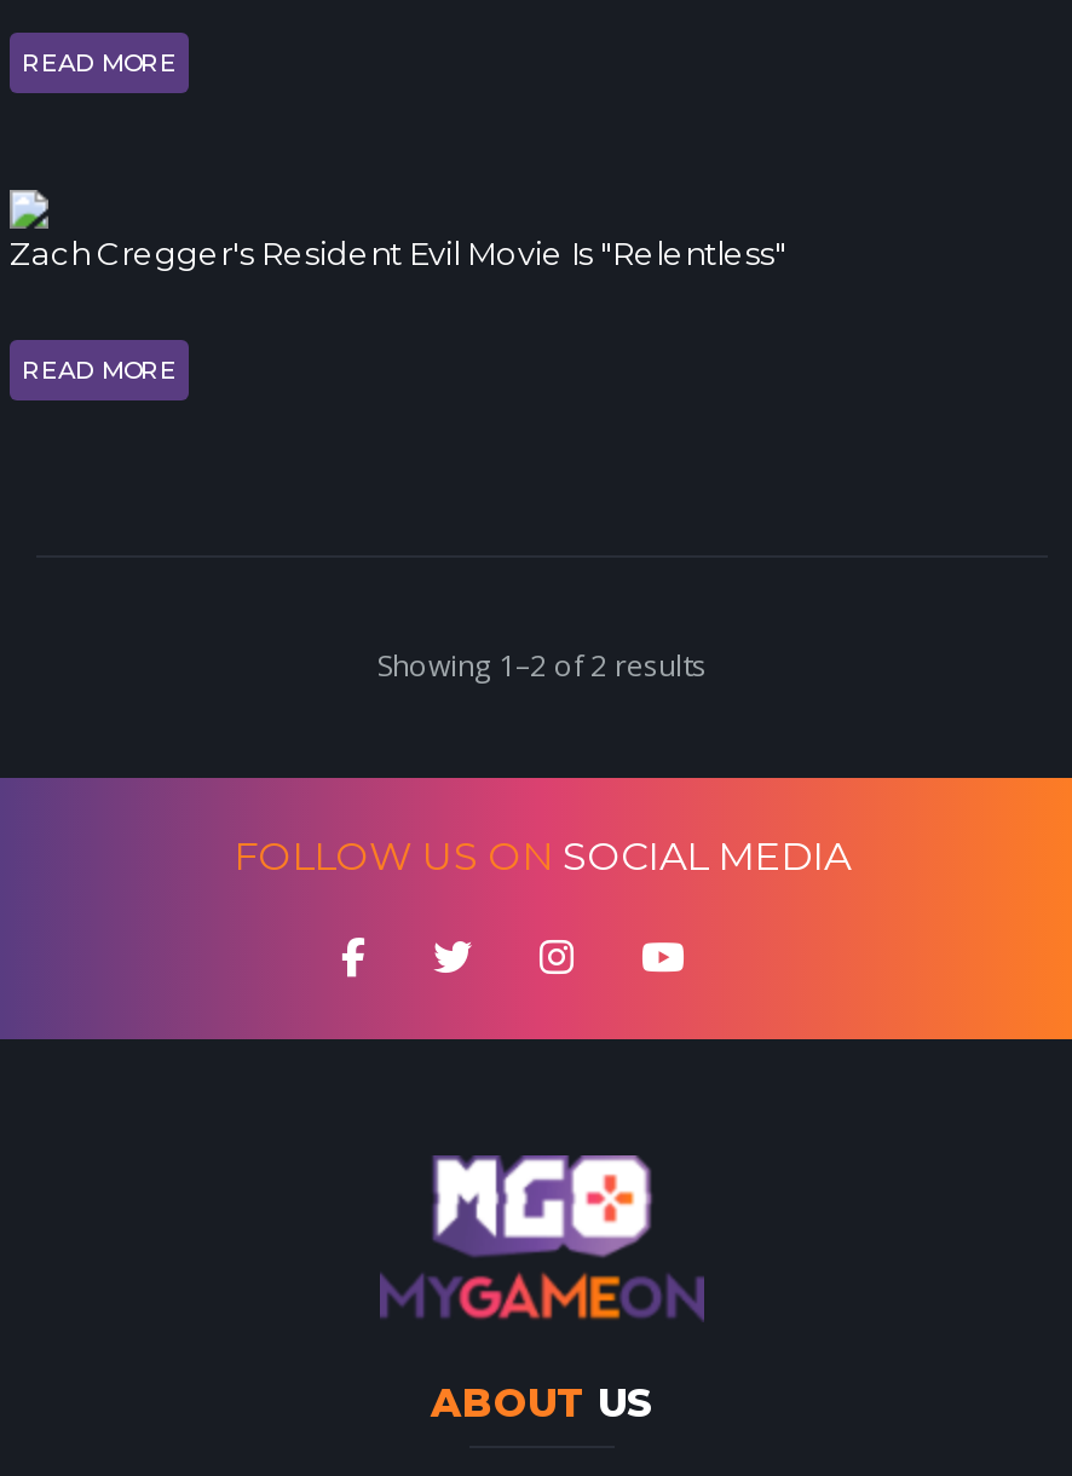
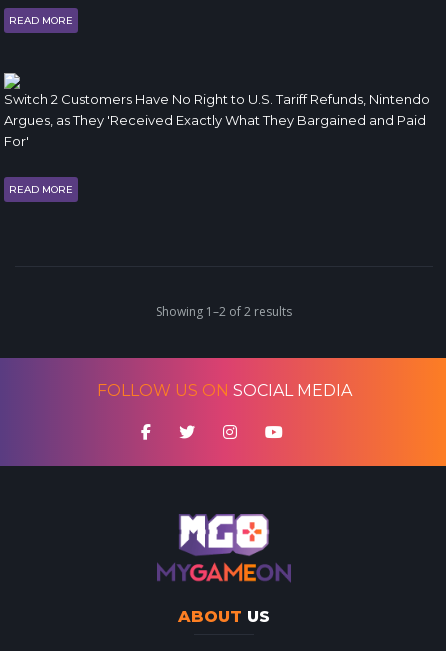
- Zach Cregger's Resident Evil Movie Is "Relentless"
+ Switch 2 Customers Have No Right to U.S. Tariff Refunds, Nintendo
+ Argues, as They 'Received Exactly What They Bargained and Paid
+ For'
